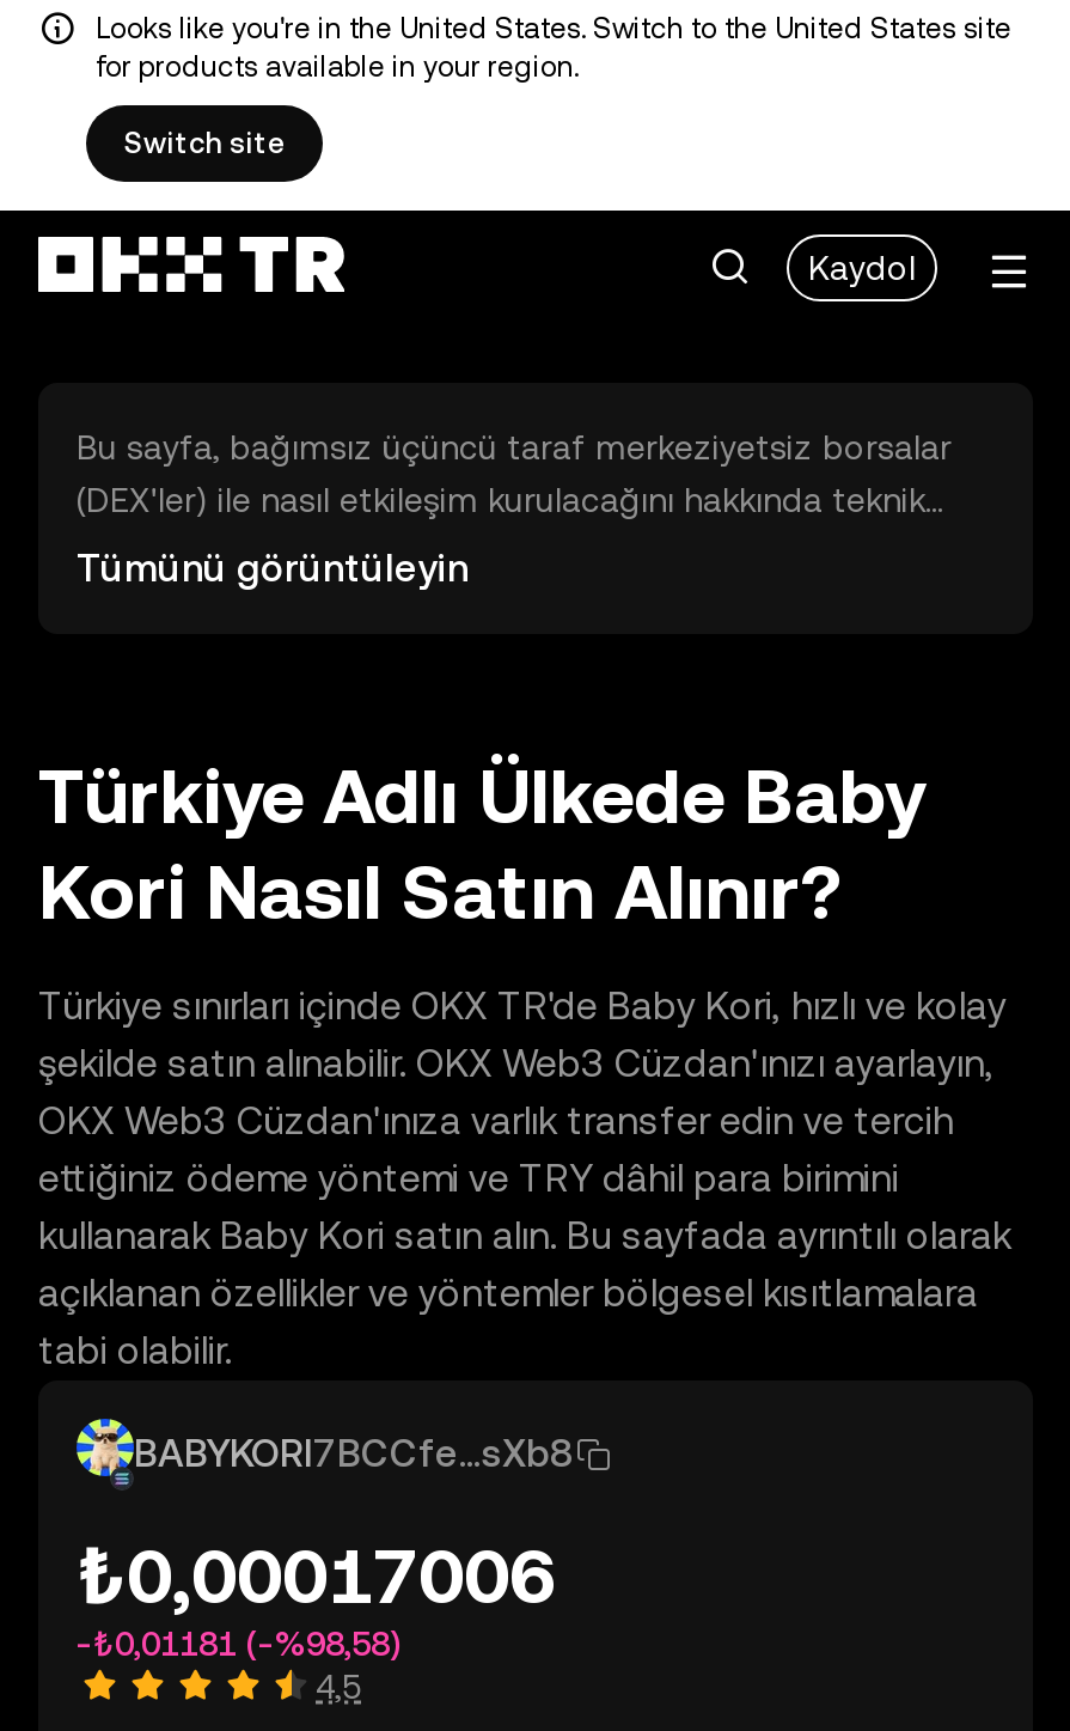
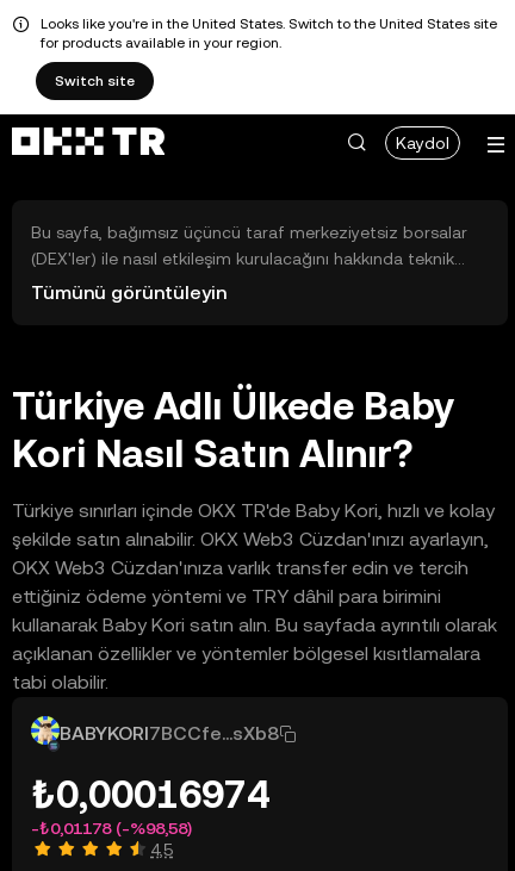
- ₺0,00017006
+ ₺0,00016974

- -₺0,01181 (-%98,58)
+ -₺0,01178 (-%98,58)
